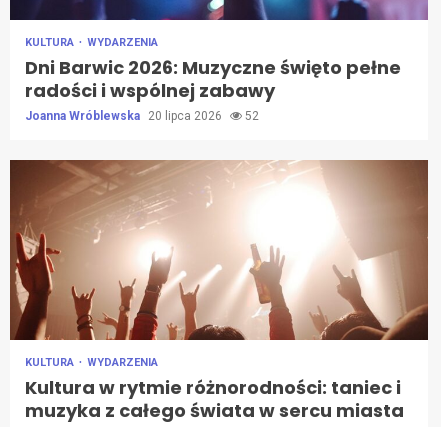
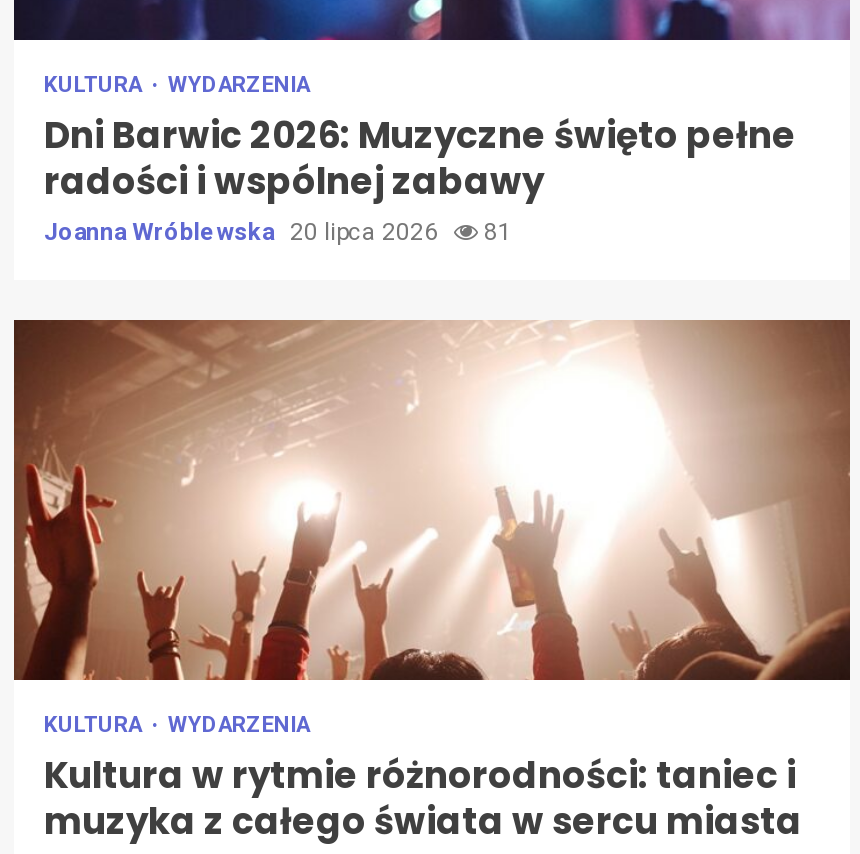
- Joanna Wróblewska 20 lipca 2026 52
+ Joanna Wróblewska 20 lipca 2026 81
